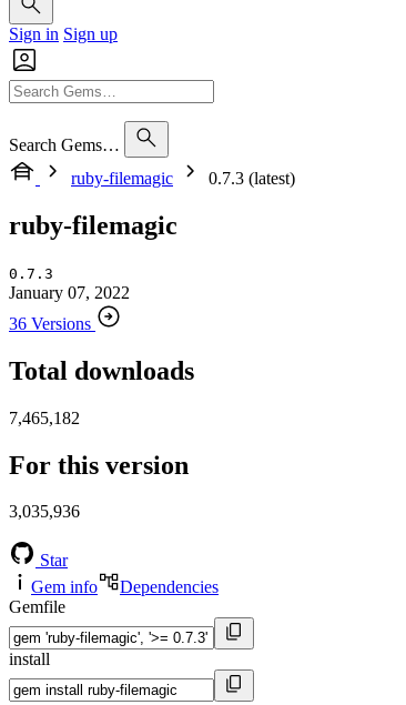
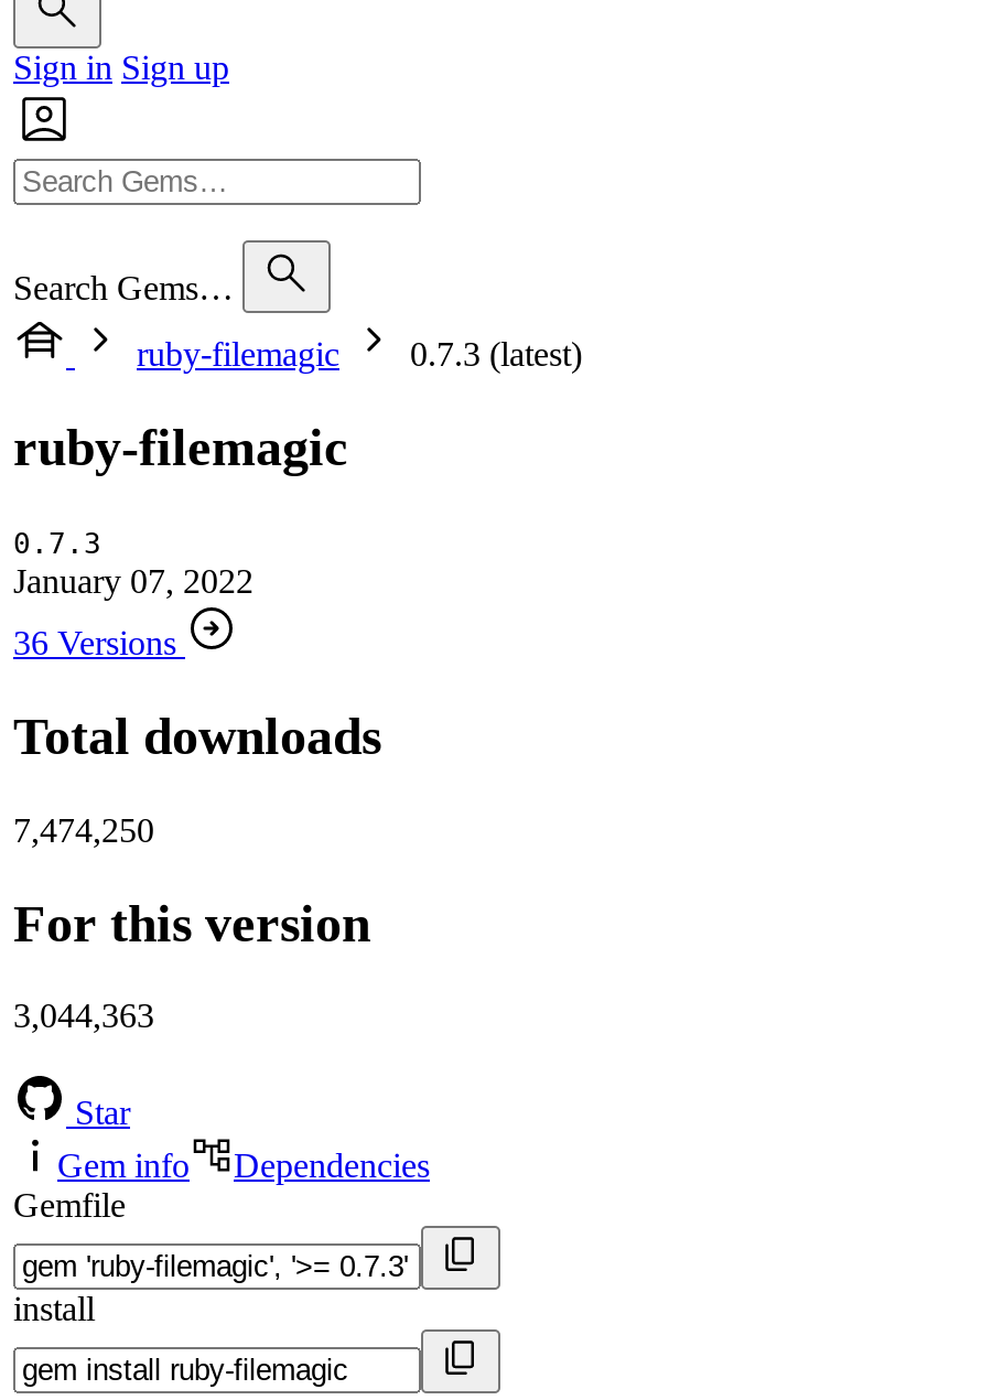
- 7,465,182
+ 7,474,250

- 3,035,936
+ 3,044,363
